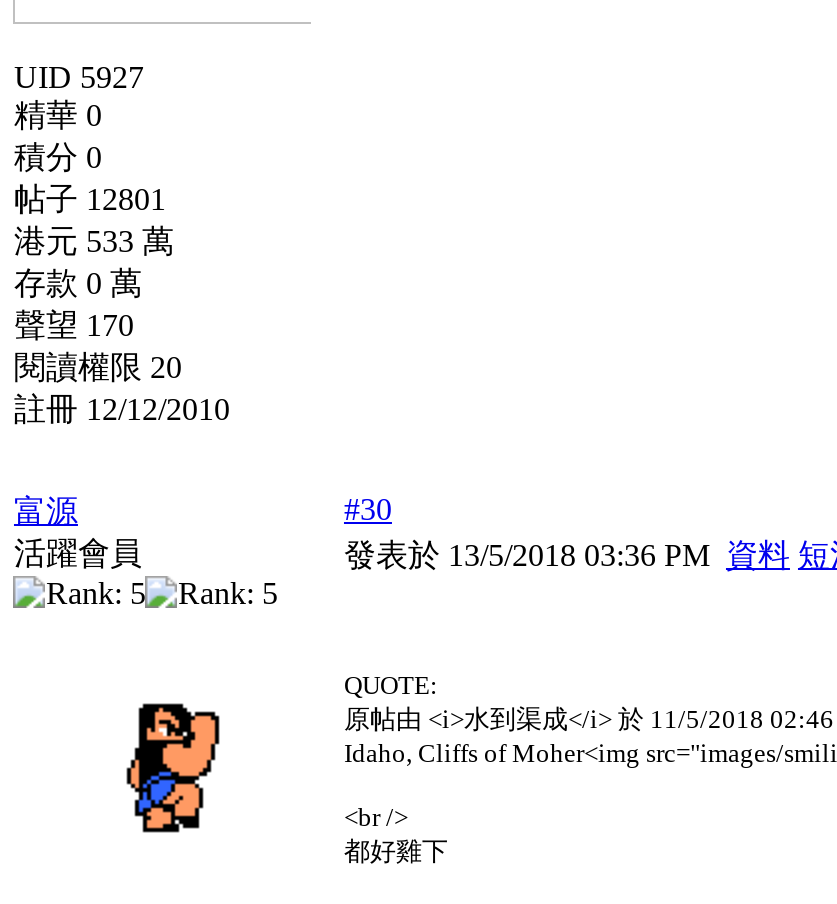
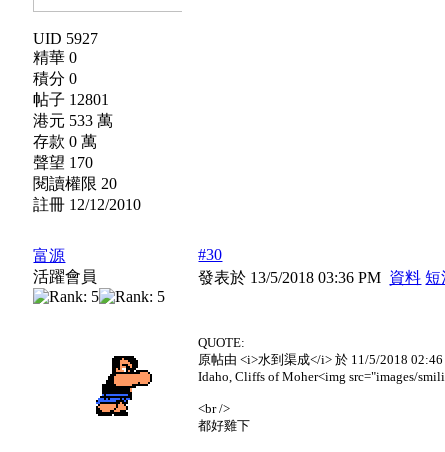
- [image]
+ [image]
